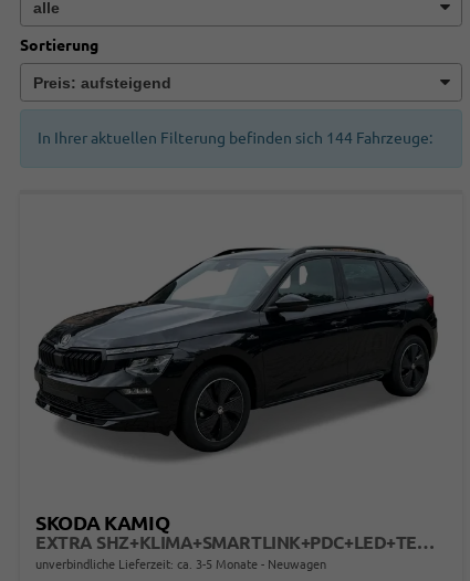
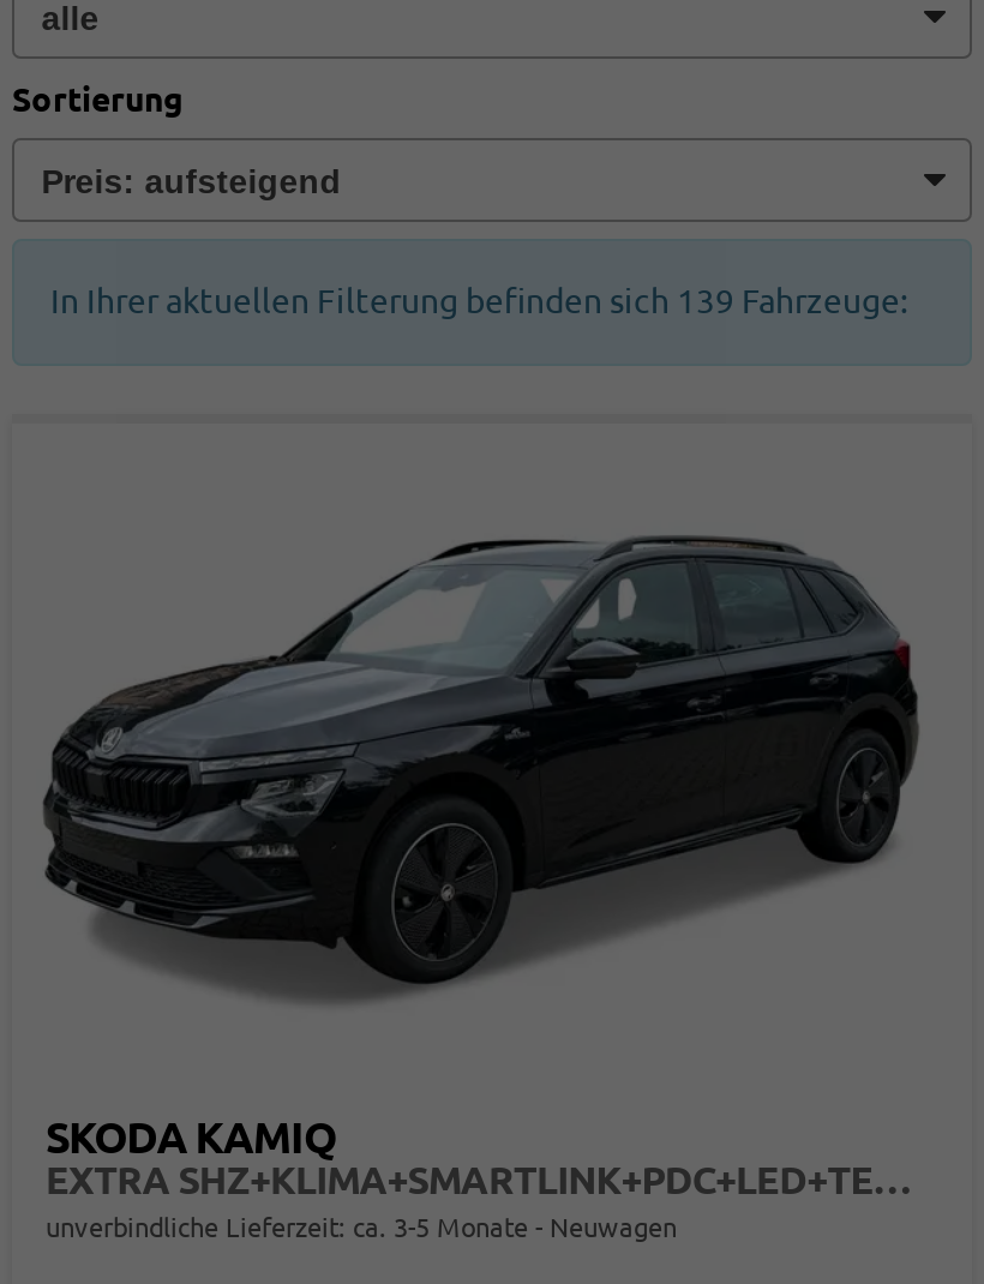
- In Ihrer aktuellen Filterung befinden sich 144 Fahrzeuge:
+ In Ihrer aktuellen Filterung befinden sich 139 Fahrzeuge:
